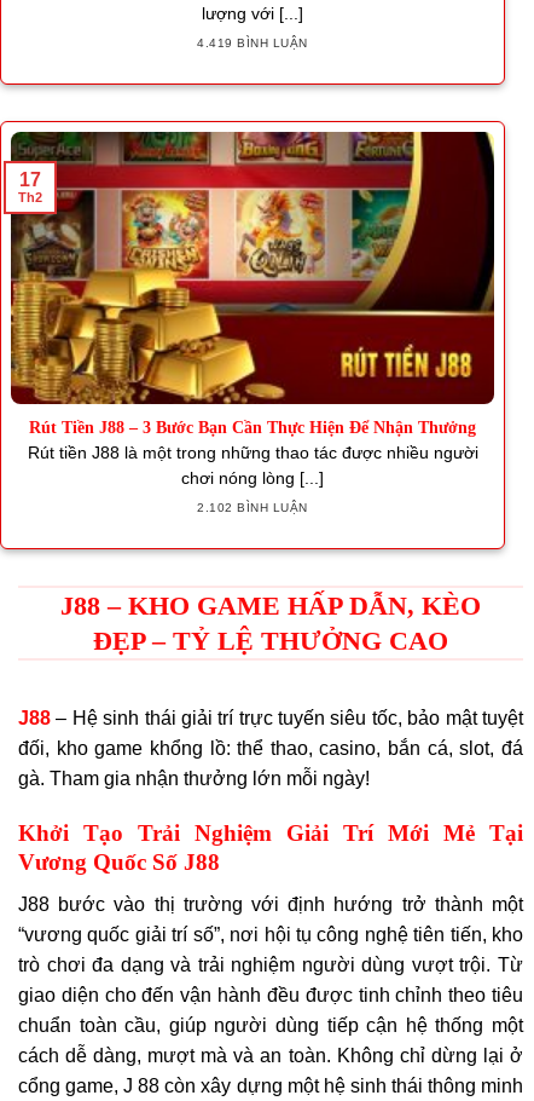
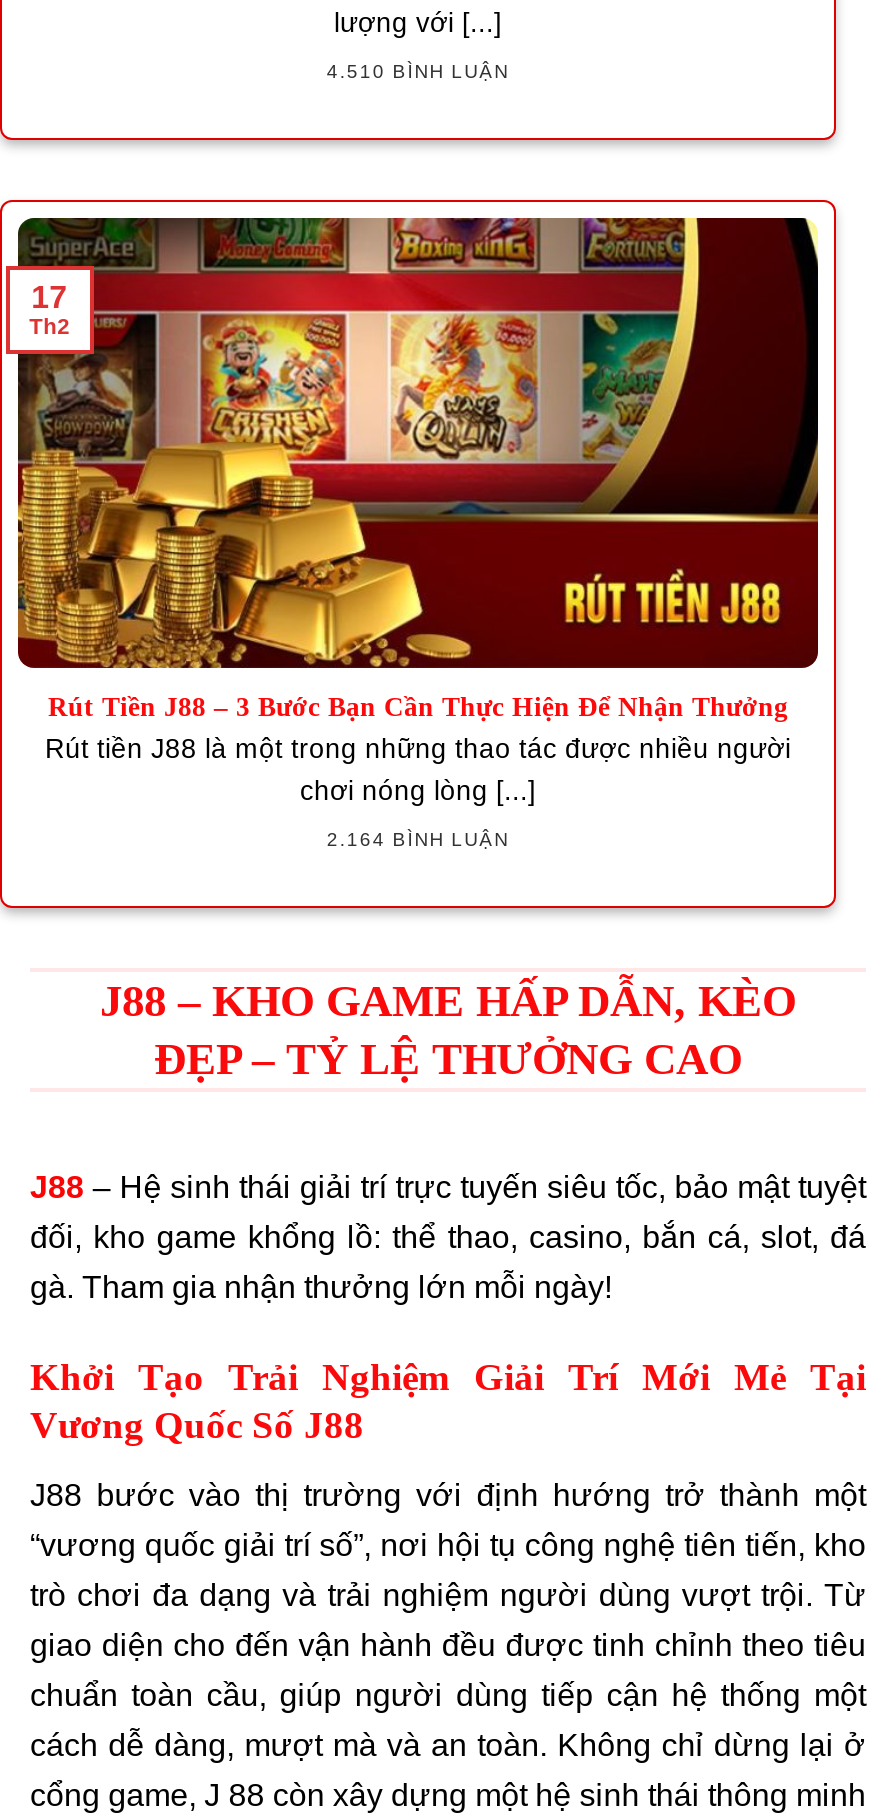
- 4.419 BÌNH LUẬN
+ 4.510 BÌNH LUẬN

- 2.102 BÌNH LUẬN
+ 2.164 BÌNH LUẬN
